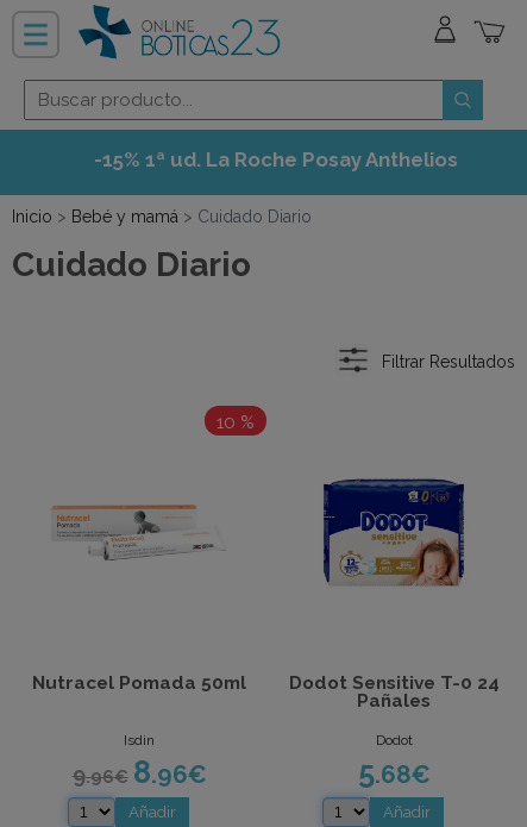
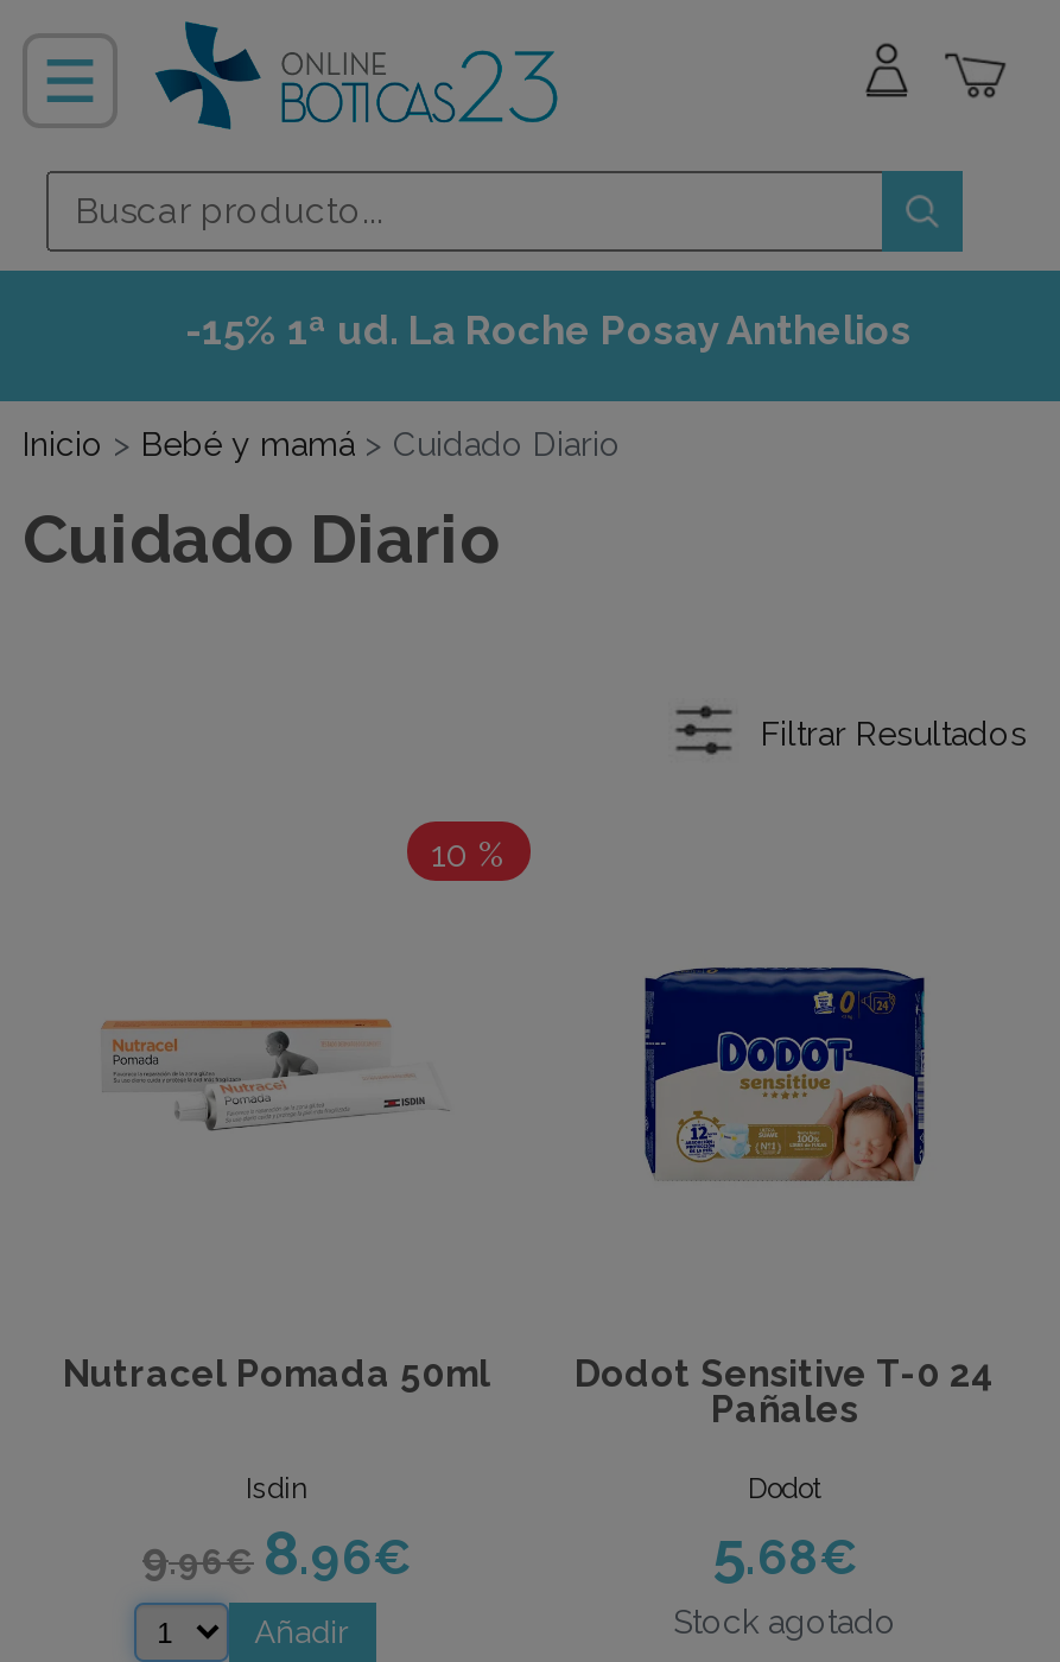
+ Stock agotado
